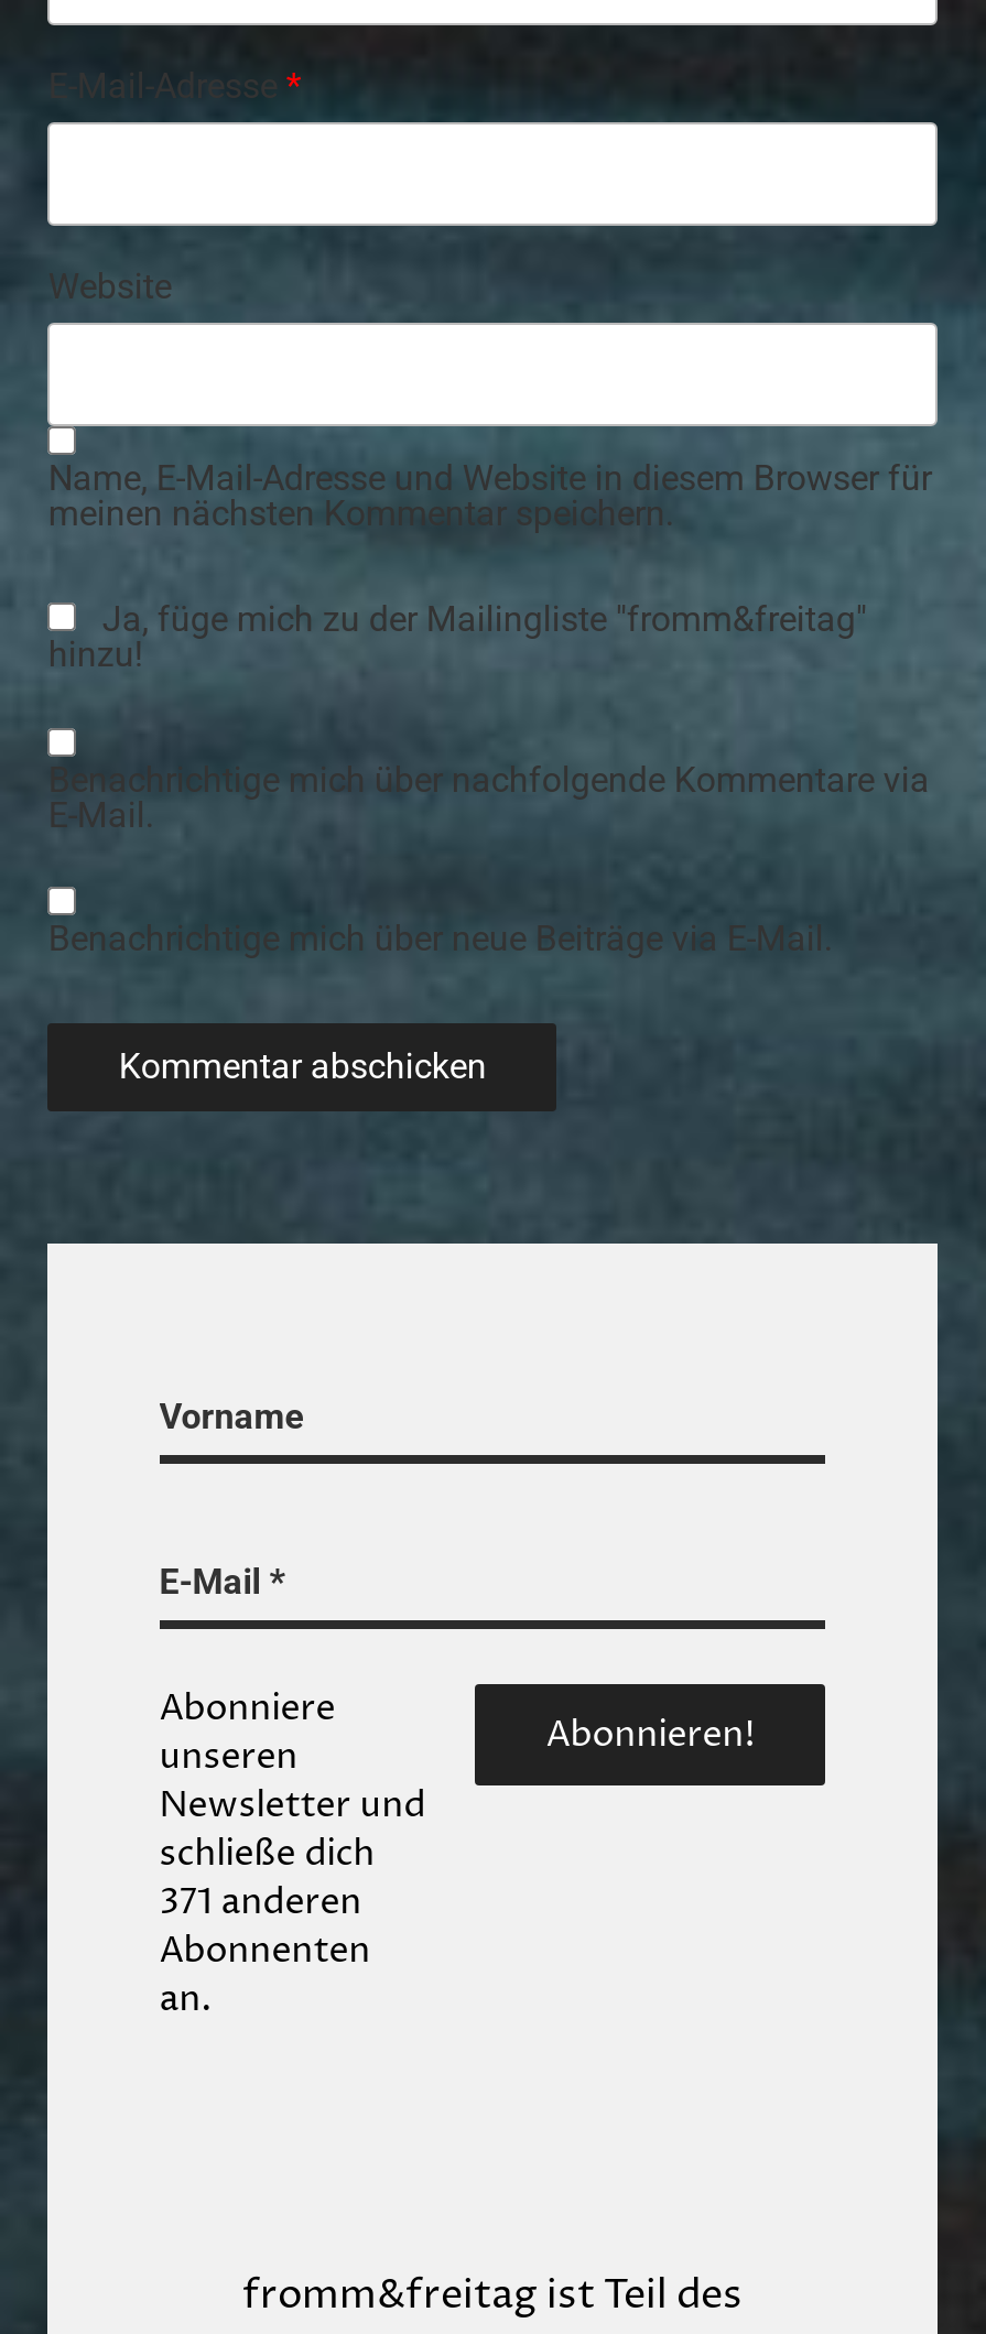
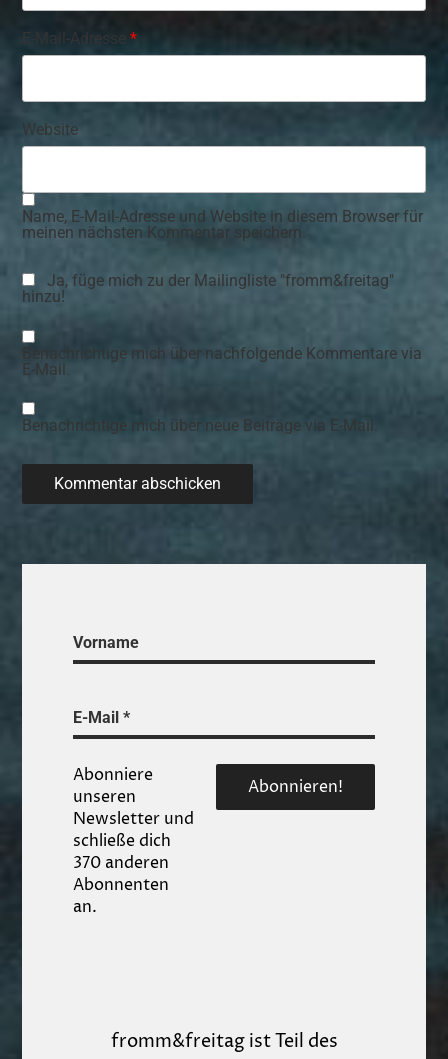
- 371 anderen
+ 370 anderen
